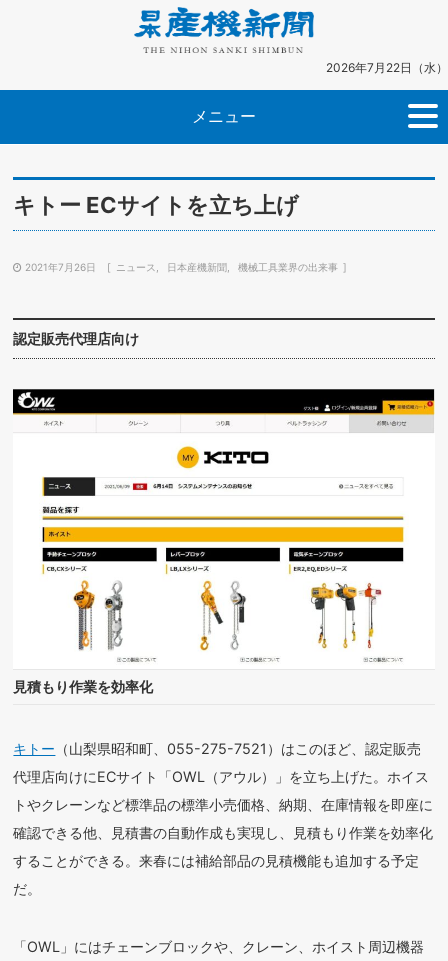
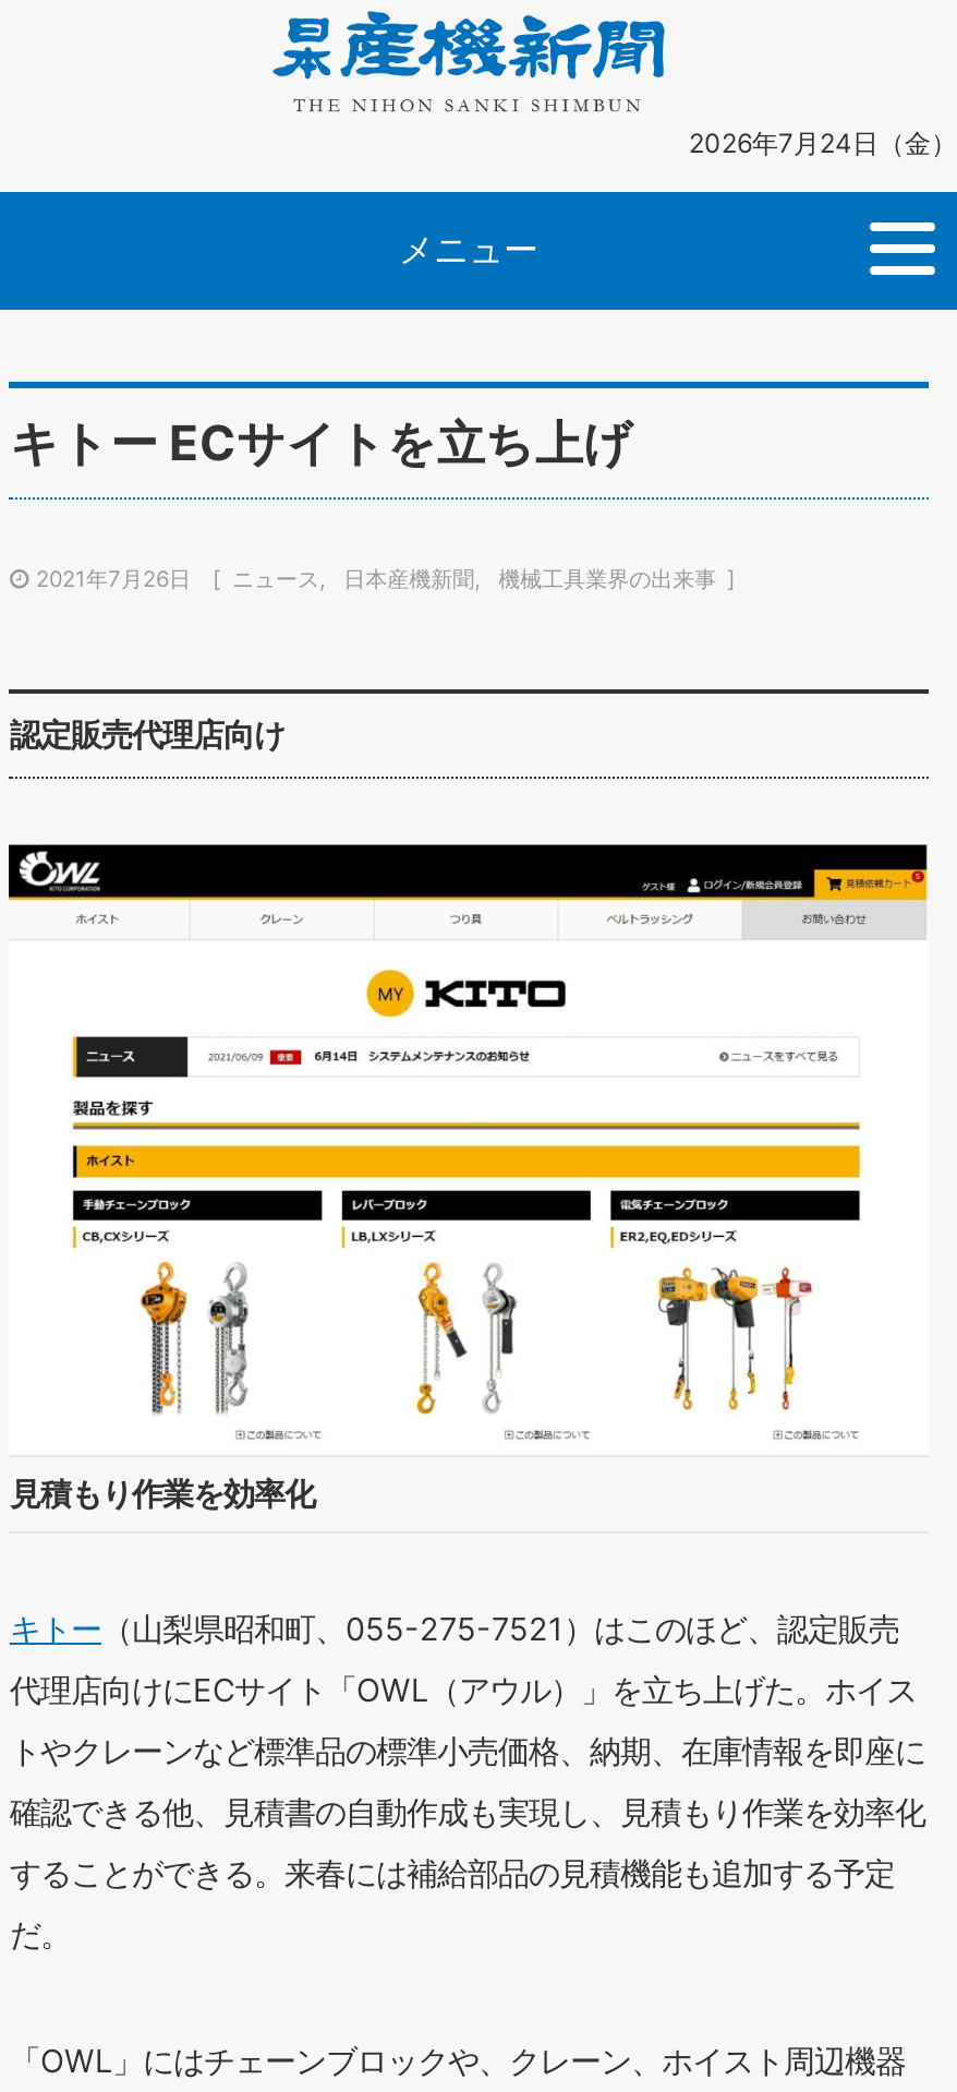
- 2026年7月22日（水）
+ 2026年7月24日（金）
